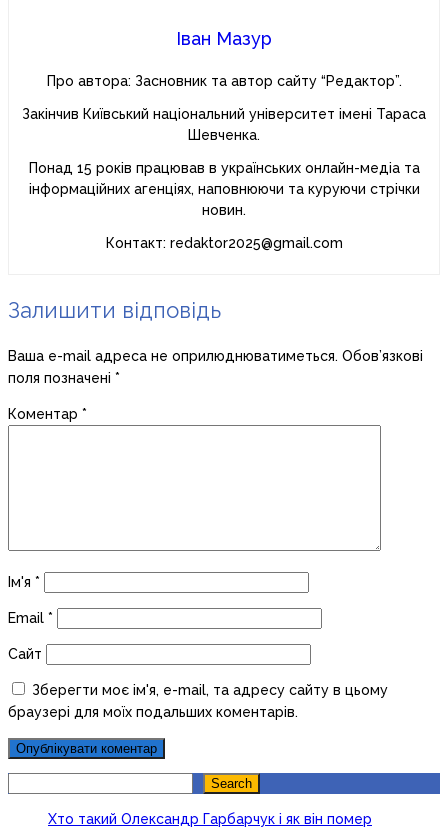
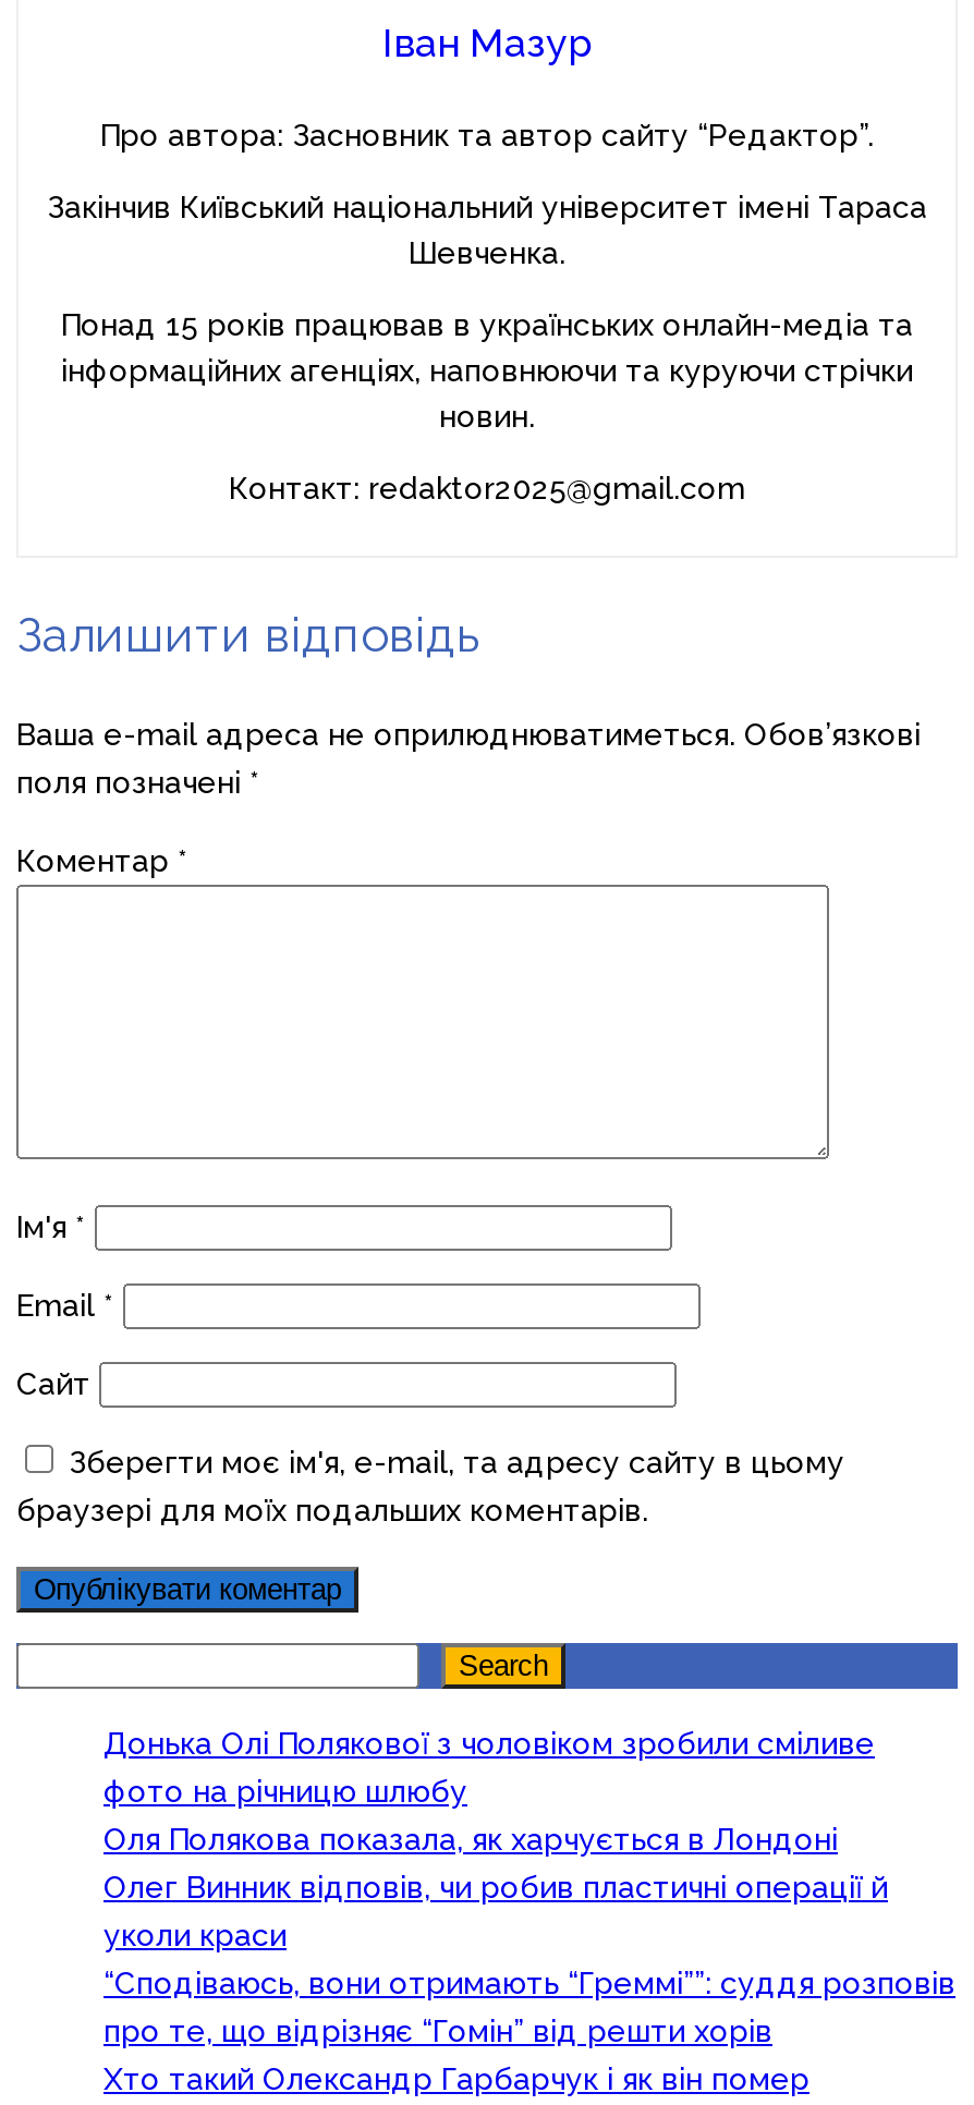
+ Донька Олі Полякової з чоловіком зробили сміливе
+ фото на річницю шлюбу
+ Оля Полякова показала, як харчується в Лондоні
+ Олег Винник відповів, чи робив пластичні операції й
+ уколи краси
+ “Сподіваюсь, вони отримають “Греммі””: суддя розповів
+ про те, що відрізняє “Гомін” від решти хорів
